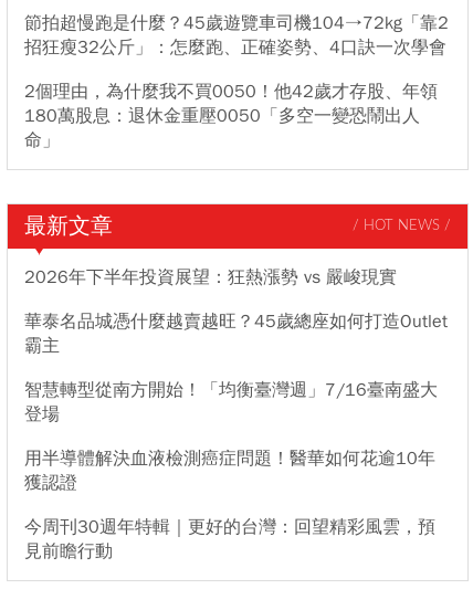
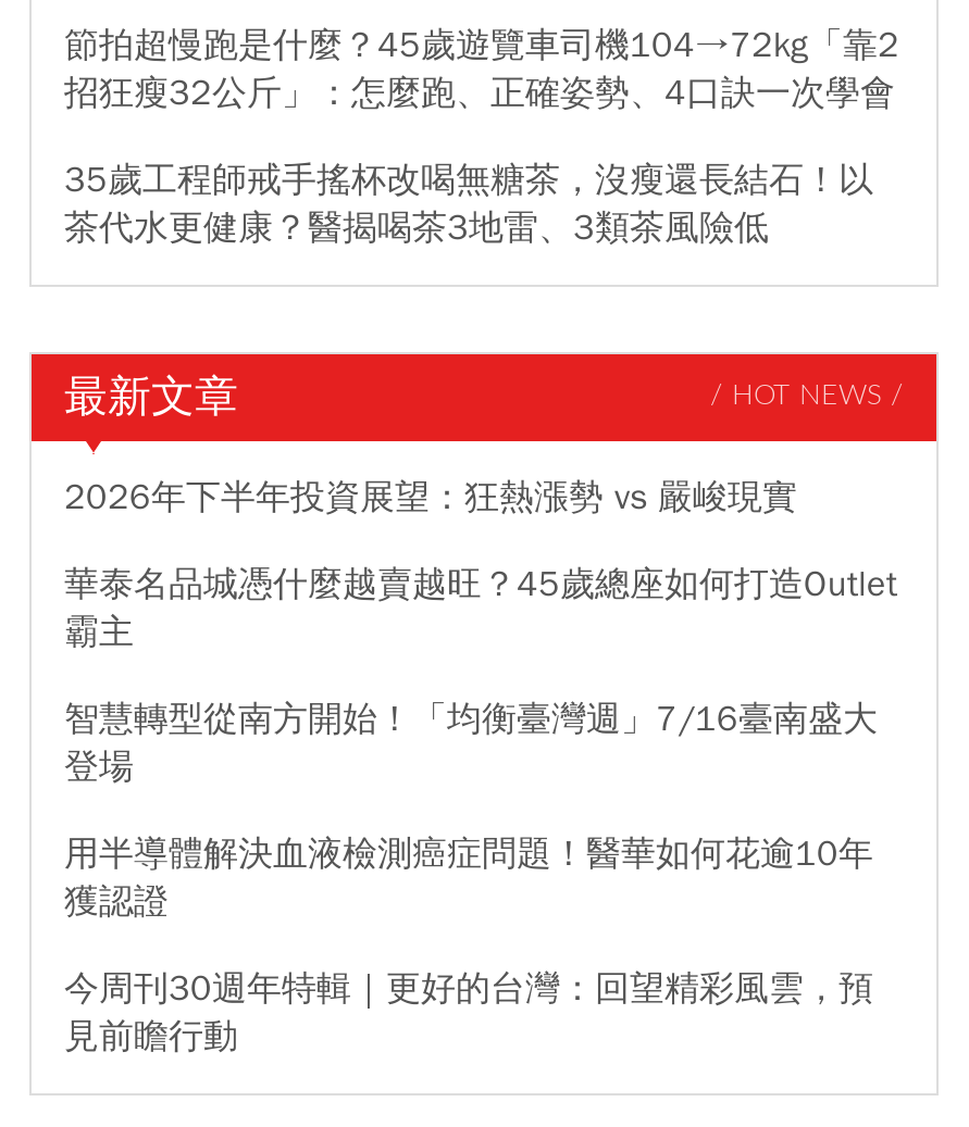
- 2個理由，為什麼我不買0050！他42歲才存股、年領
- 180萬股息：退休金重壓0050「多空一變恐鬧出人
- 命」
+ 35歲工程師戒手搖杯改喝無糖茶，沒瘦還長結石！以
+ 茶代水更健康？醫揭喝茶3地雷、3類茶風險低
